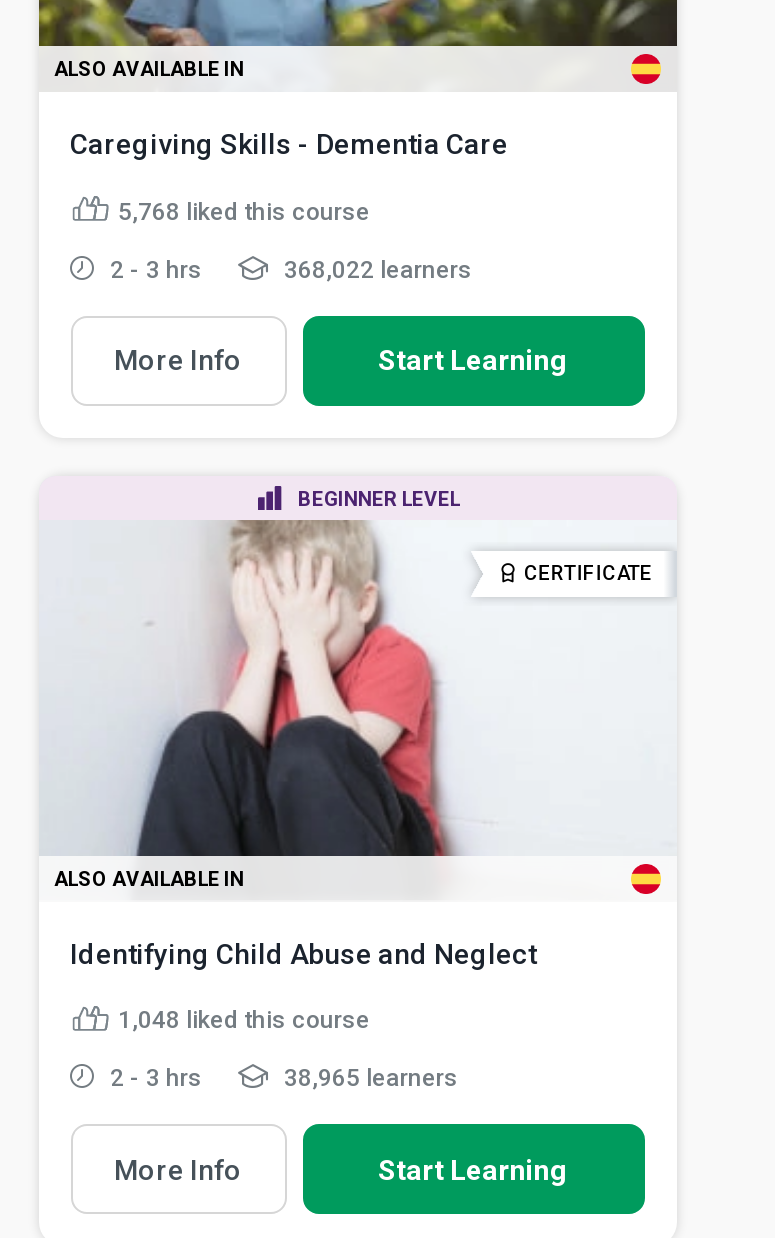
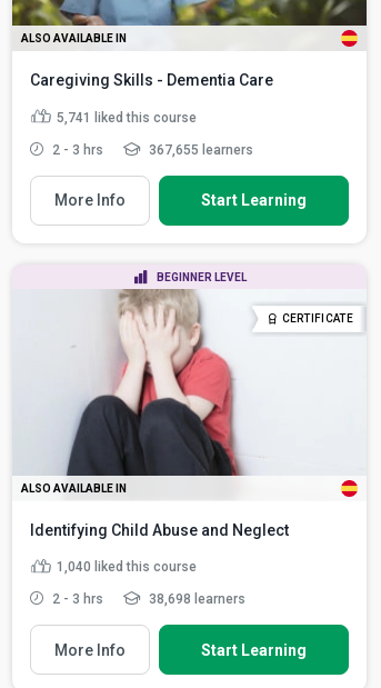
- 5,768 liked this course
+ 5,741 liked this course

- 368,022 learners
+ 367,655 learners

- 1,048 liked this course
+ 1,040 liked this course

- 38,965 learners
+ 38,698 learners
